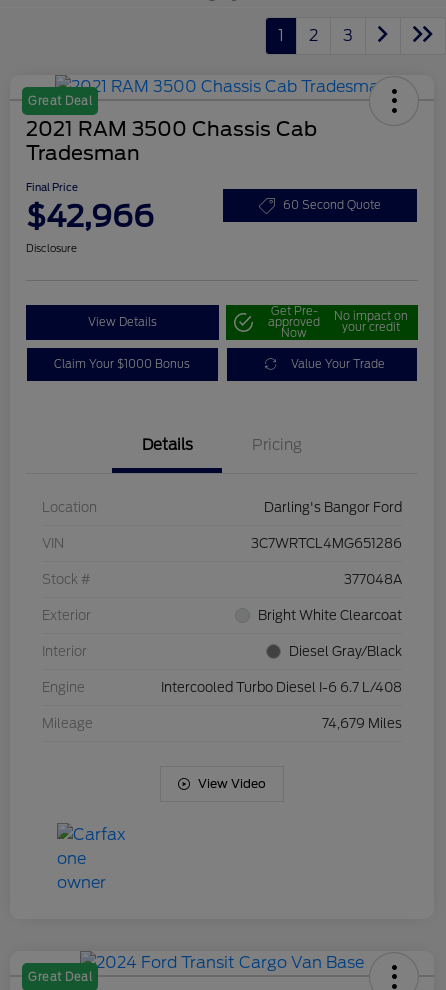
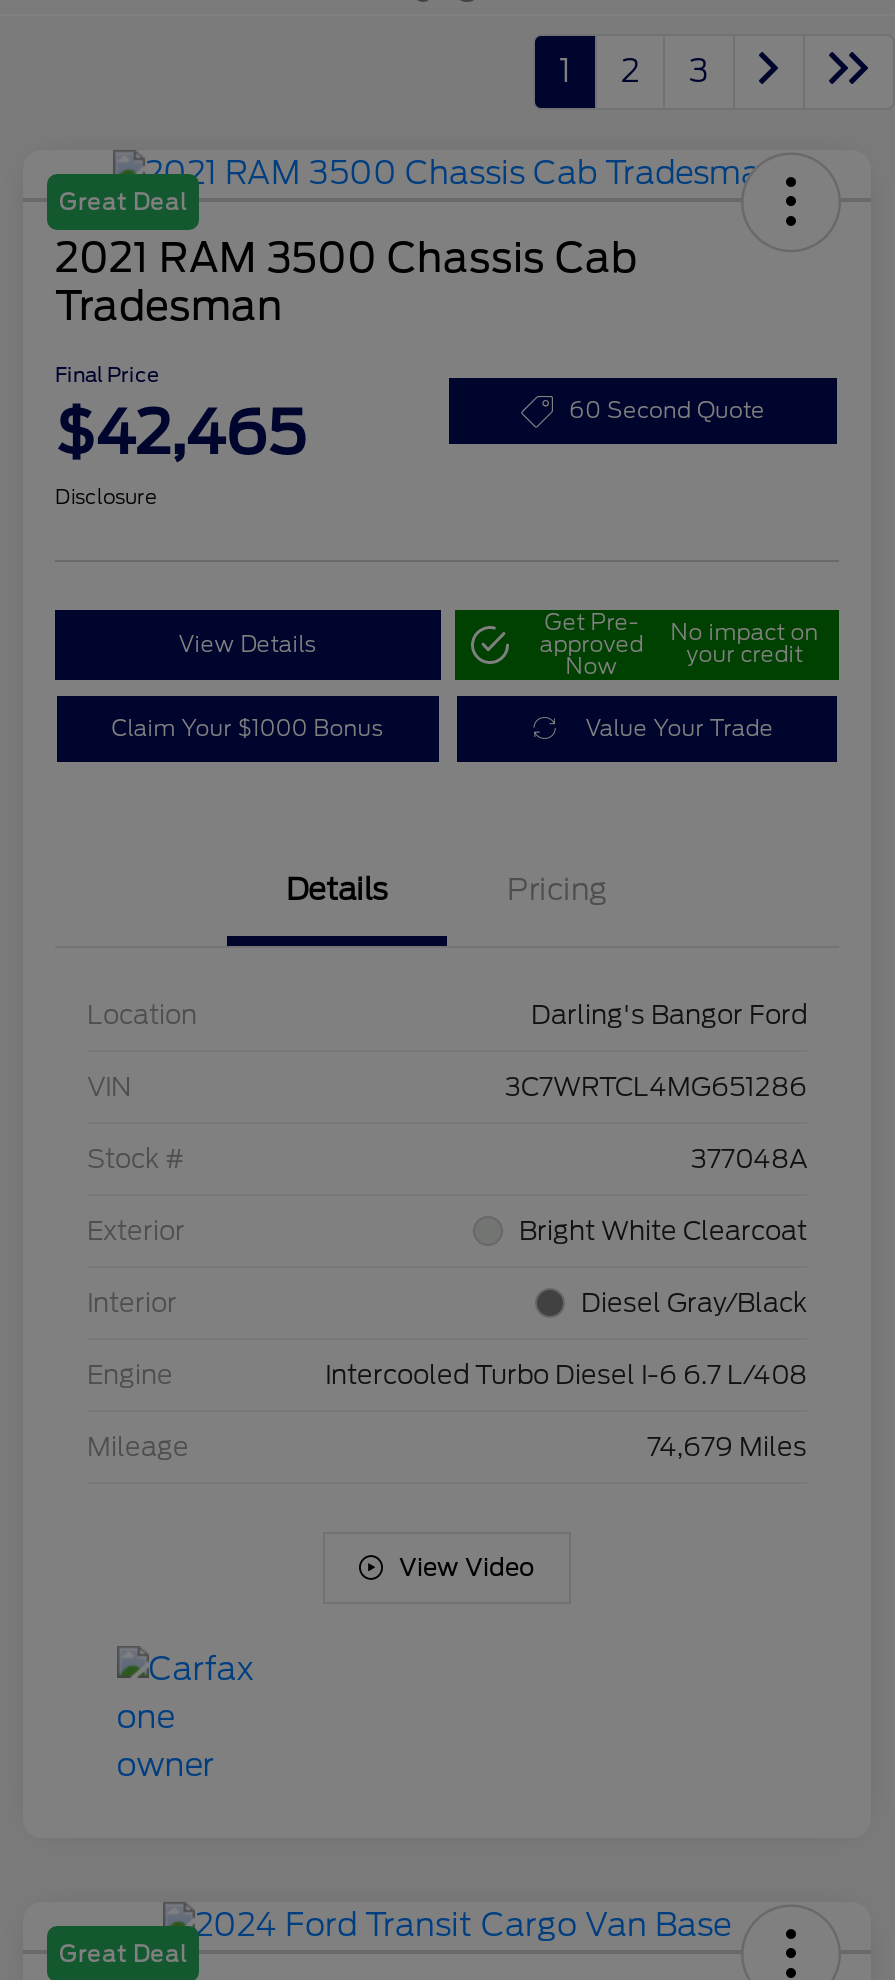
- $42,966
+ $42,465
